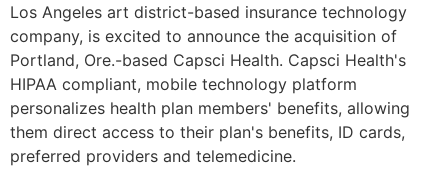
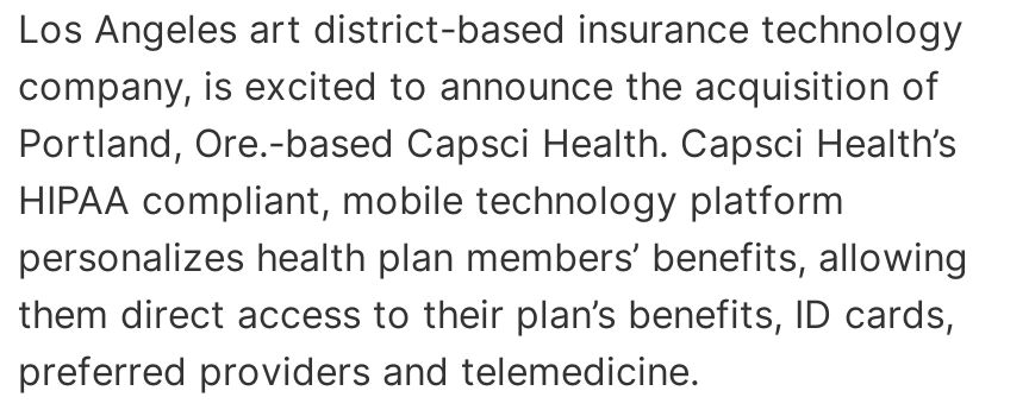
- Portland, Ore.-based Capsci Health. Capsci Health's
+ Portland, Ore.-based Capsci Health. Capsci Health’s

- personalizes health plan members' benefits, allowing
+ personalizes health plan members’ benefits, allowing

- them direct access to their plan's benefits, ID cards,
+ them direct access to their plan’s benefits, ID cards,
